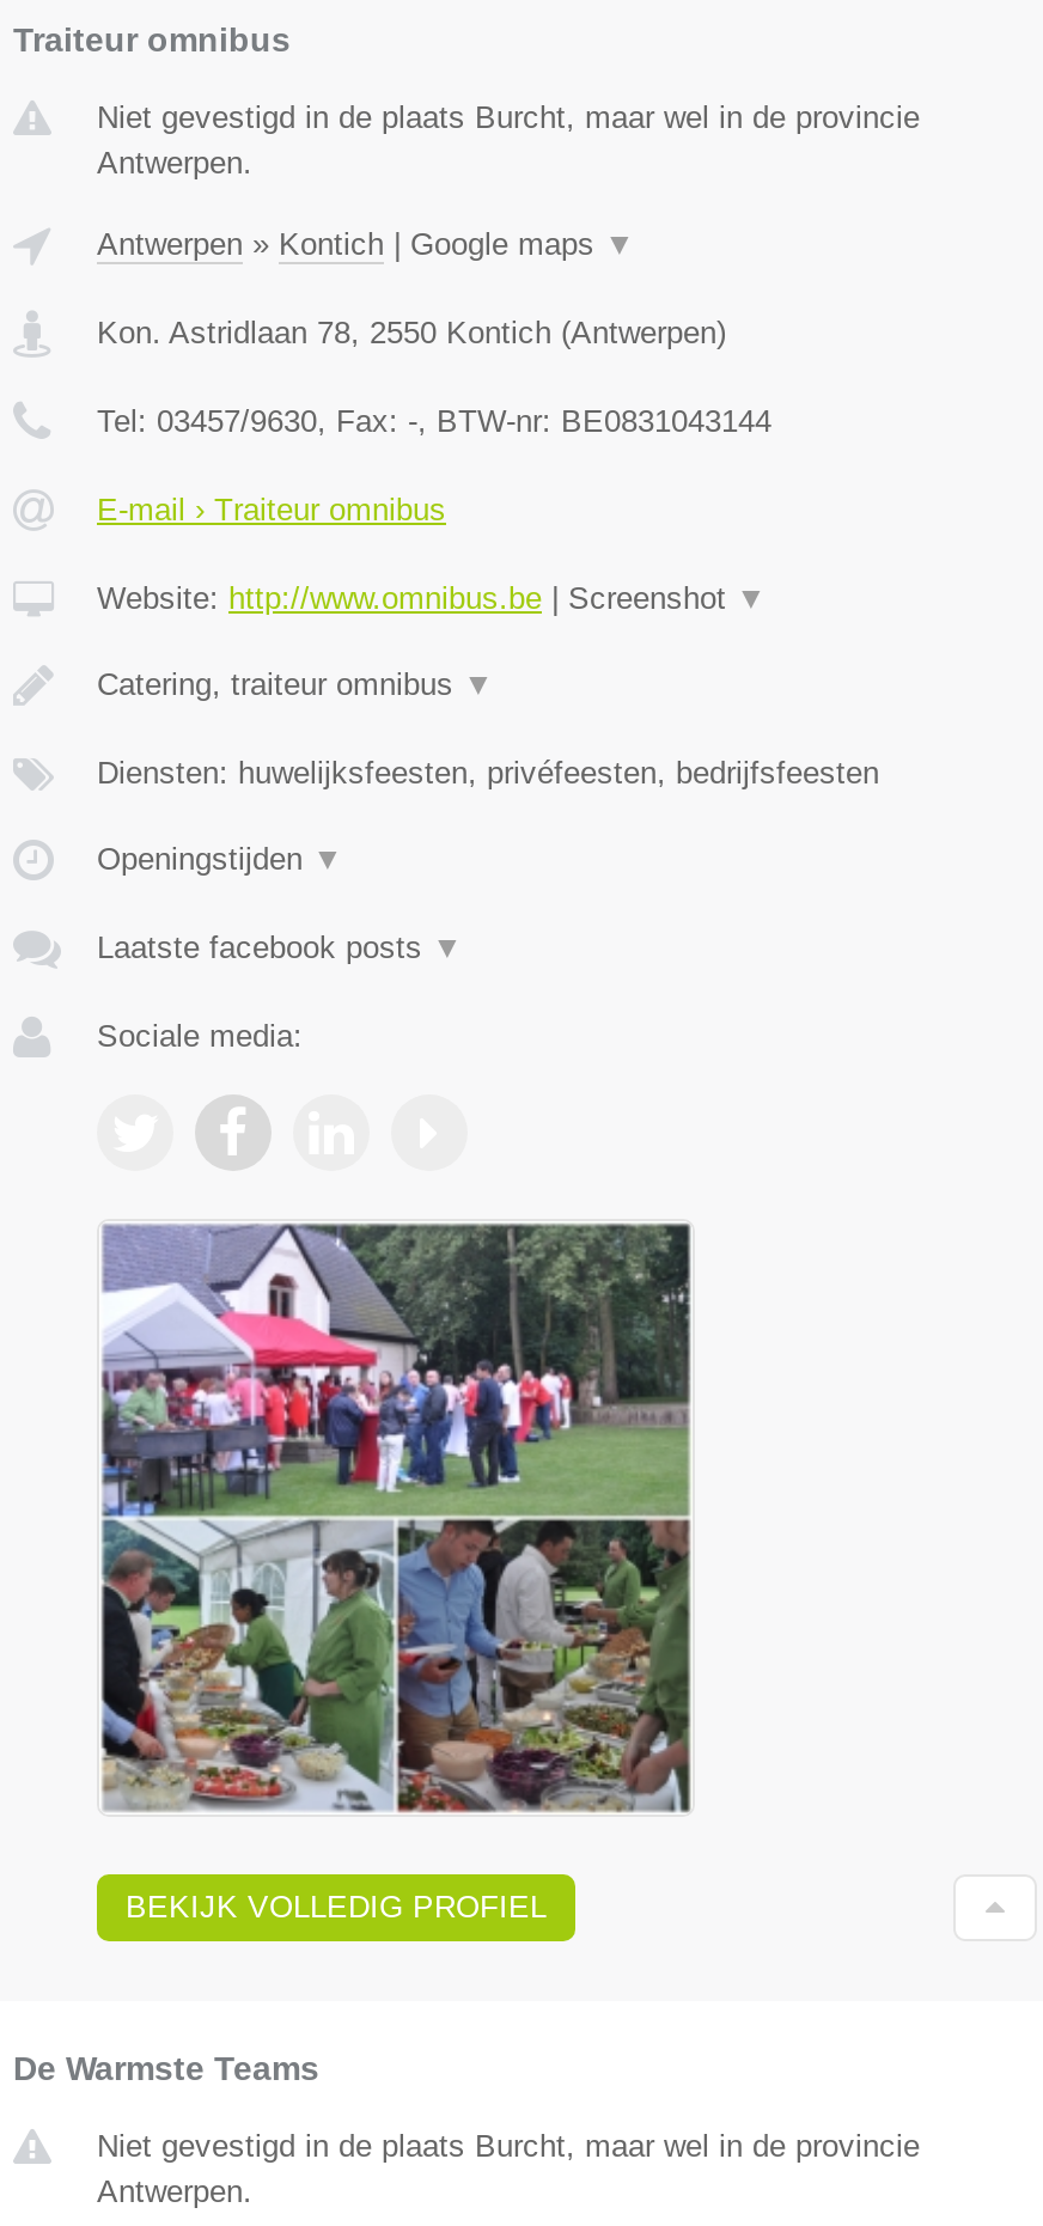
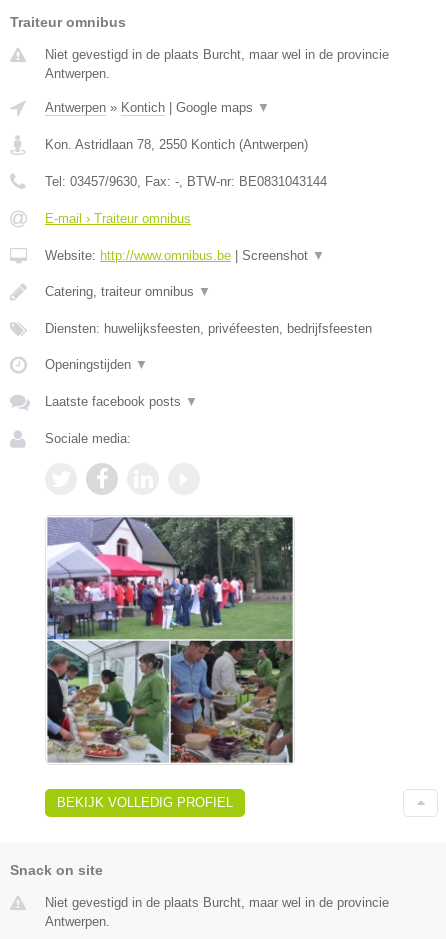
- De Warmste Teams
+ Snack on site
